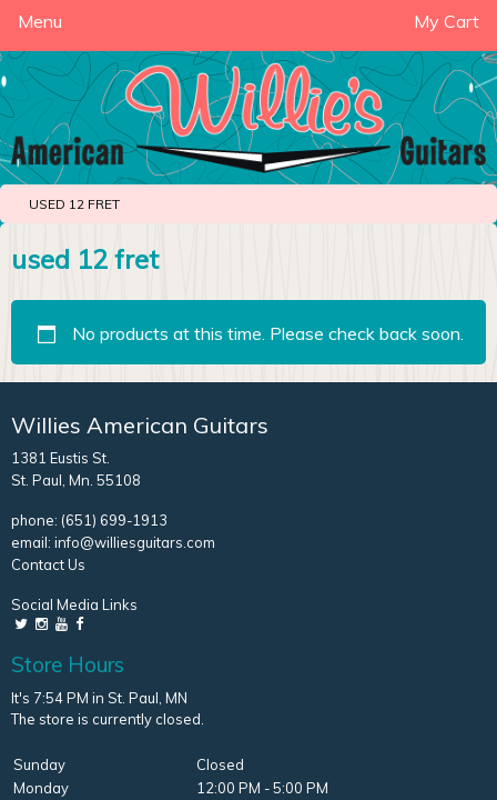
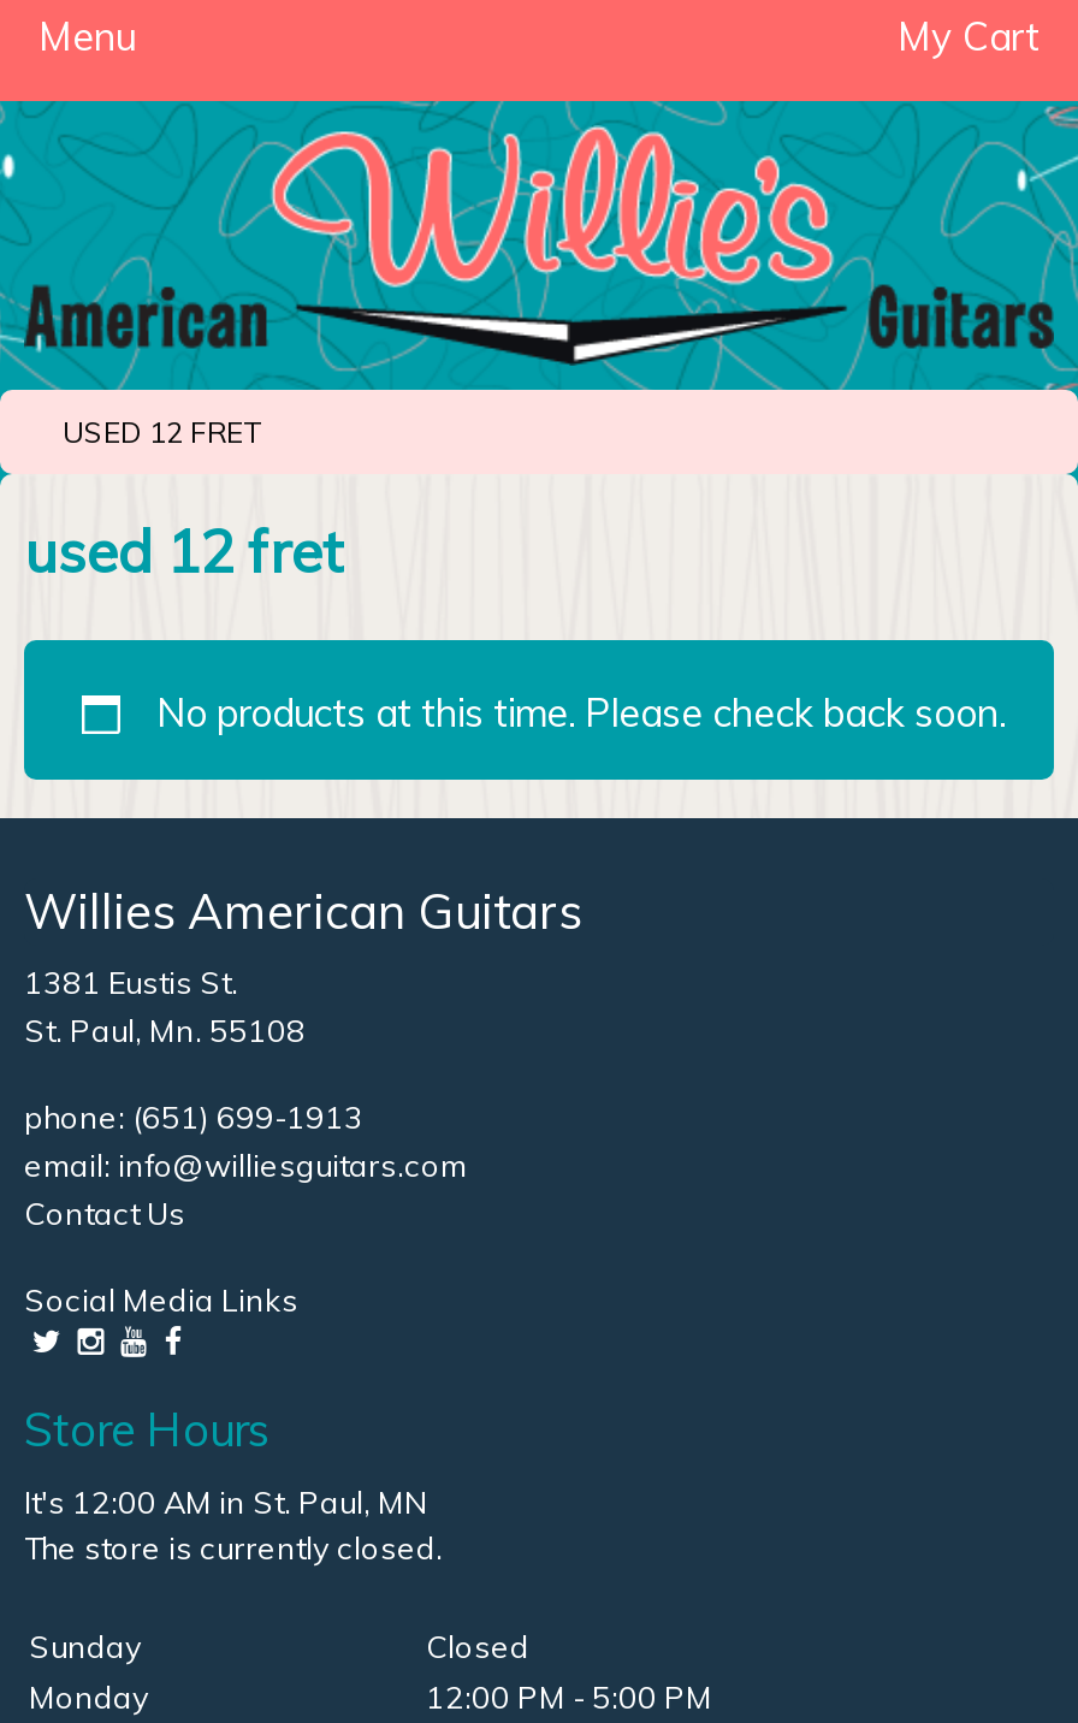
- It's 7:54 PM in St. Paul, MN
+ It's 12:00 AM in St. Paul, MN
